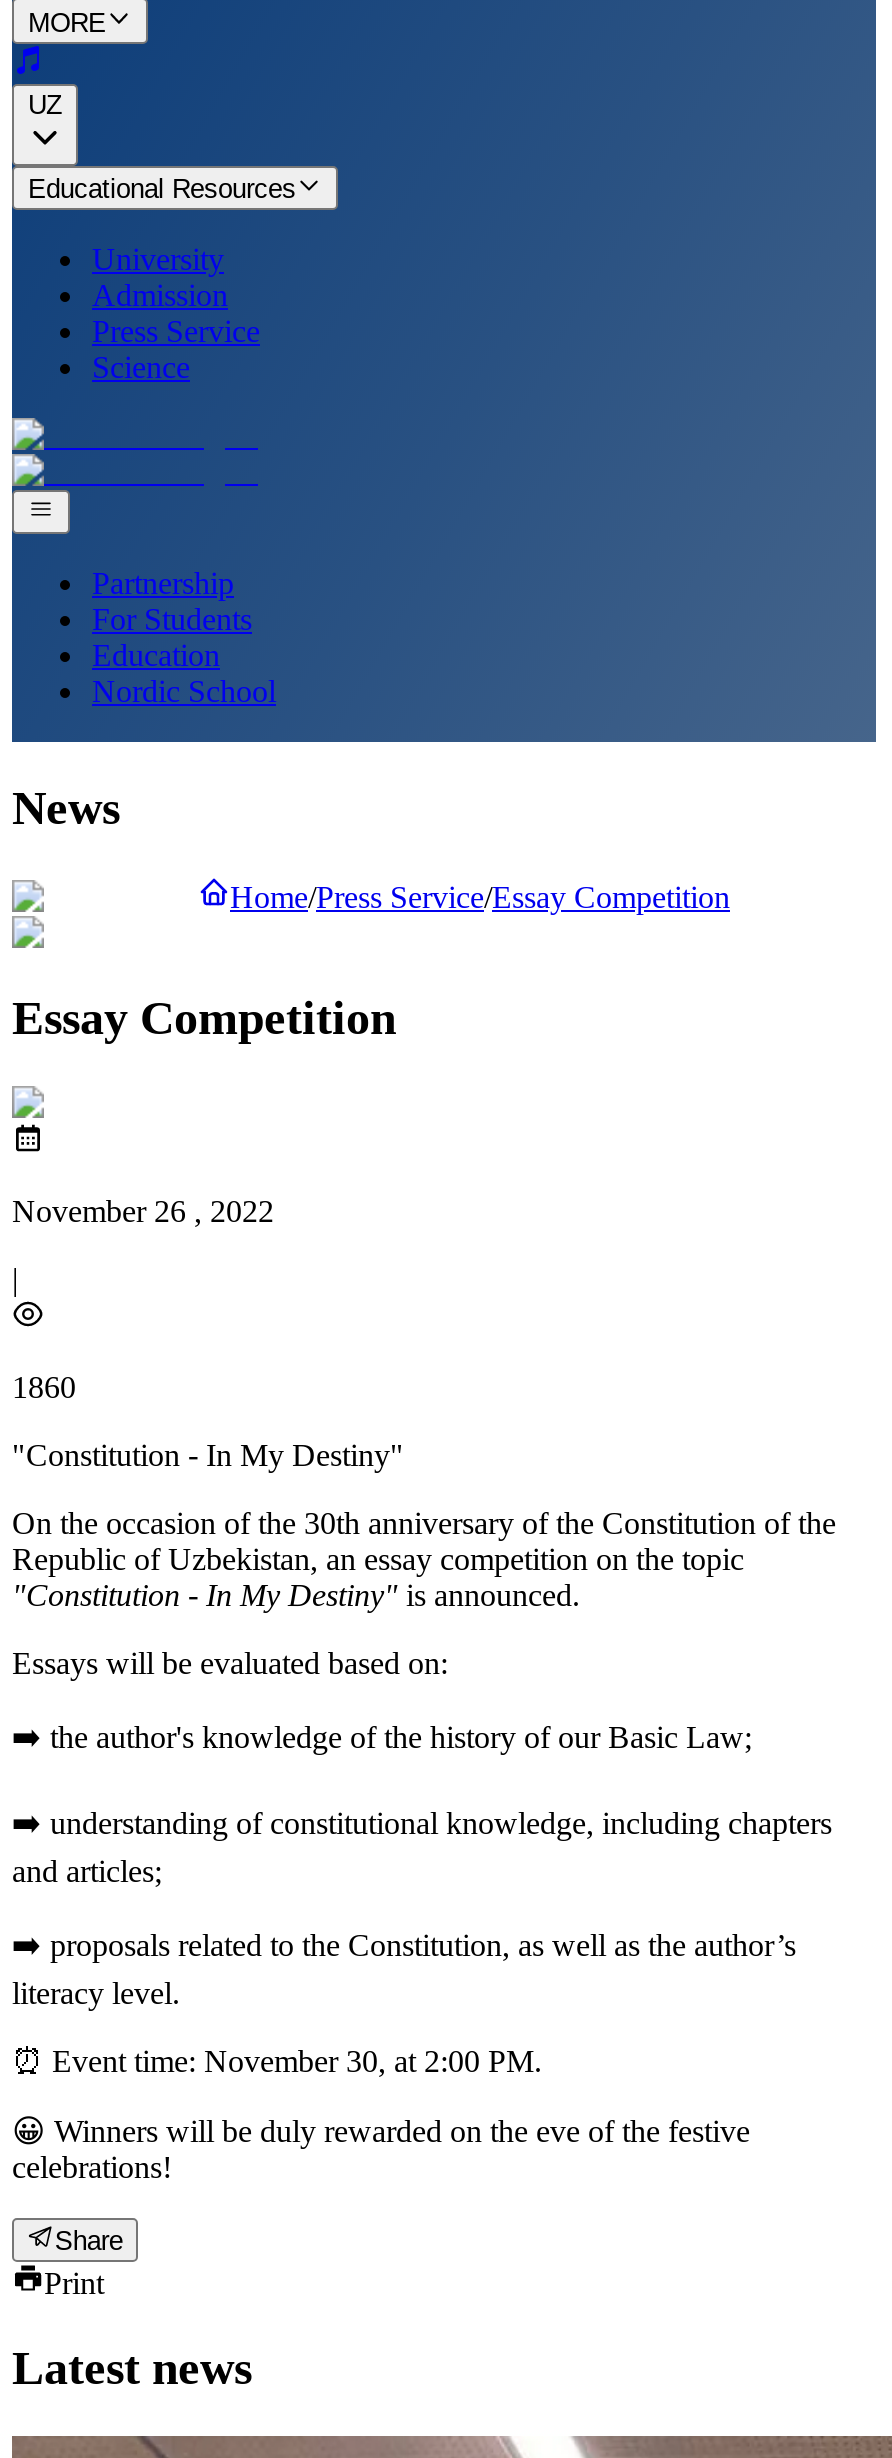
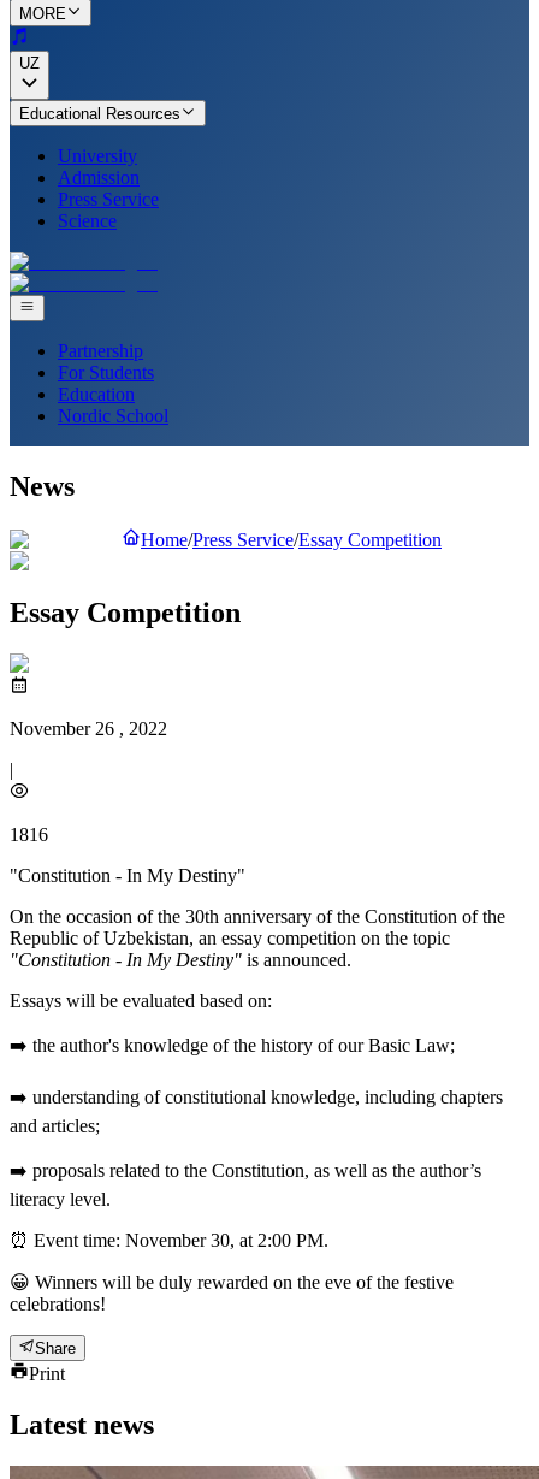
- 1860
+ 1816
